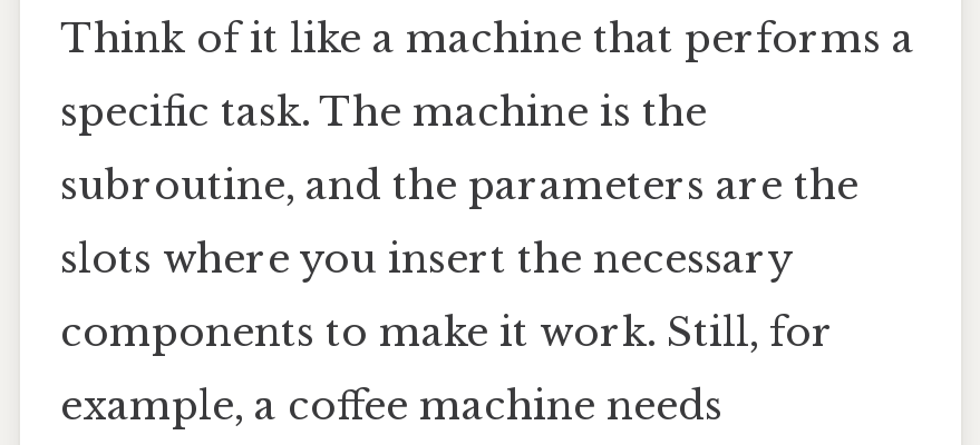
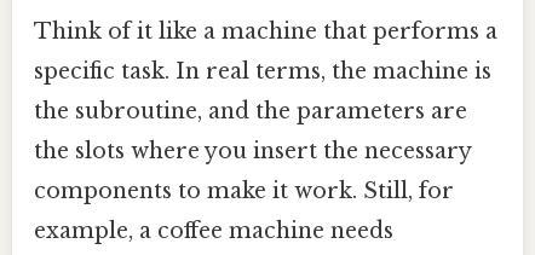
- specific task. The machine is the
+ specific task. In real terms, the machine is

- subroutine, and the parameters are the
+ the subroutine, and the parameters are

- slots where you insert the necessary
+ the slots where you insert the necessary
